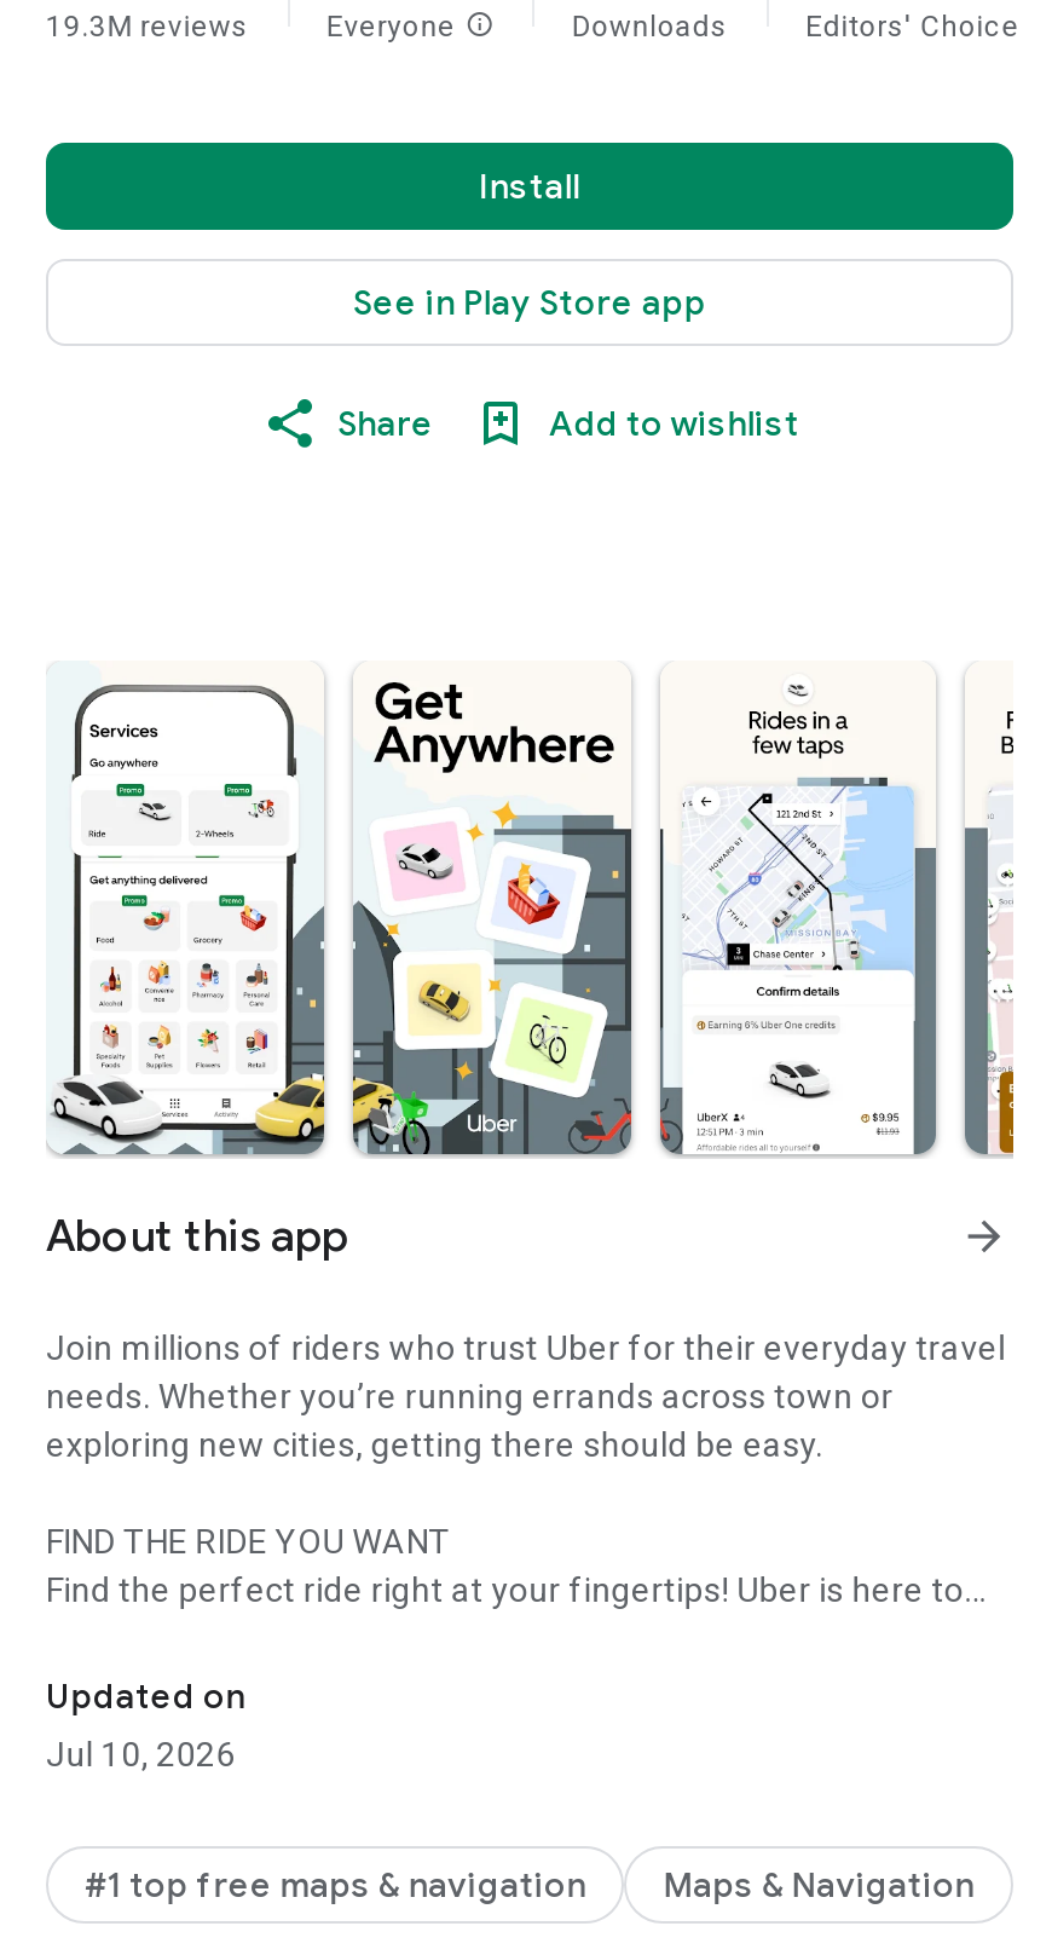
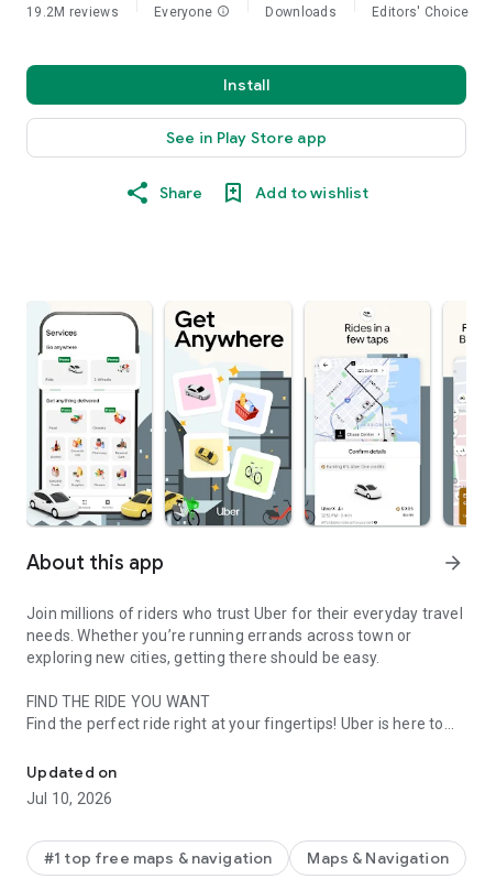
- 19.3M reviews
+ 19.2M reviews
